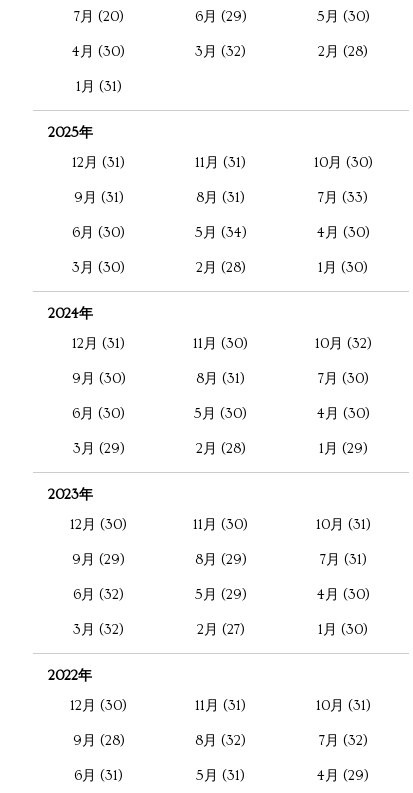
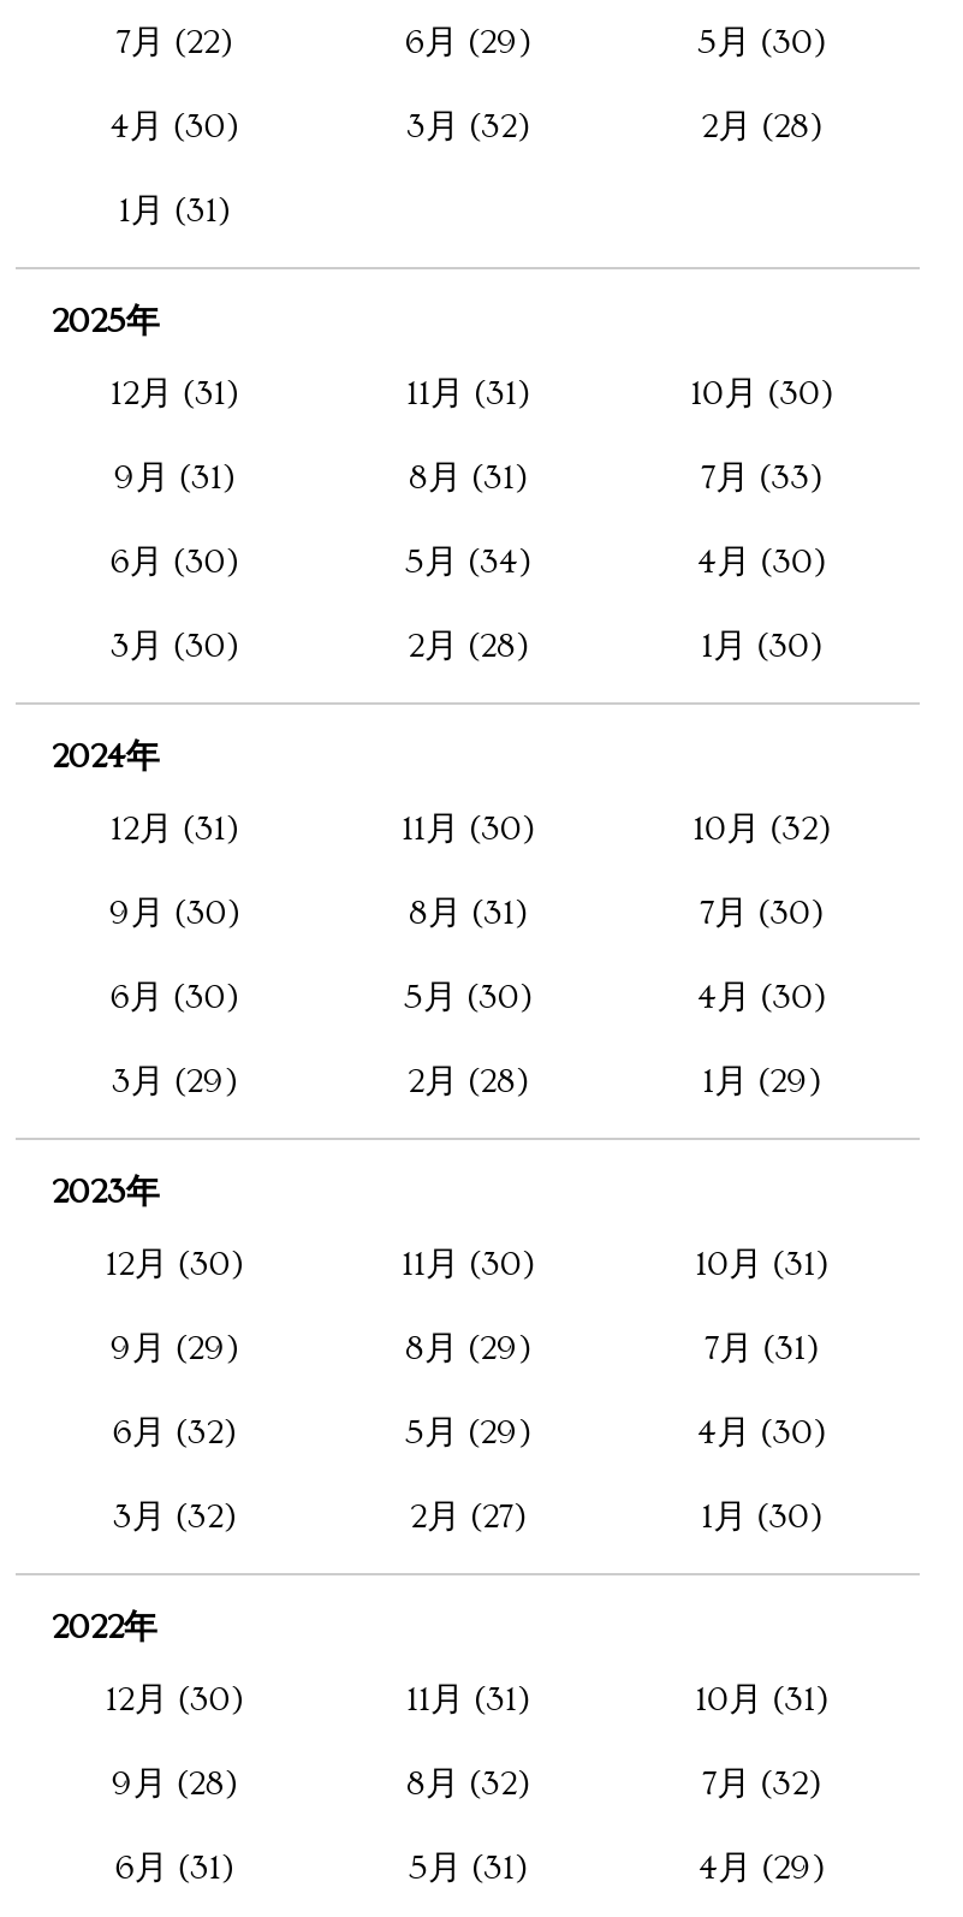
- 7月 (20)
+ 7月 (22)
